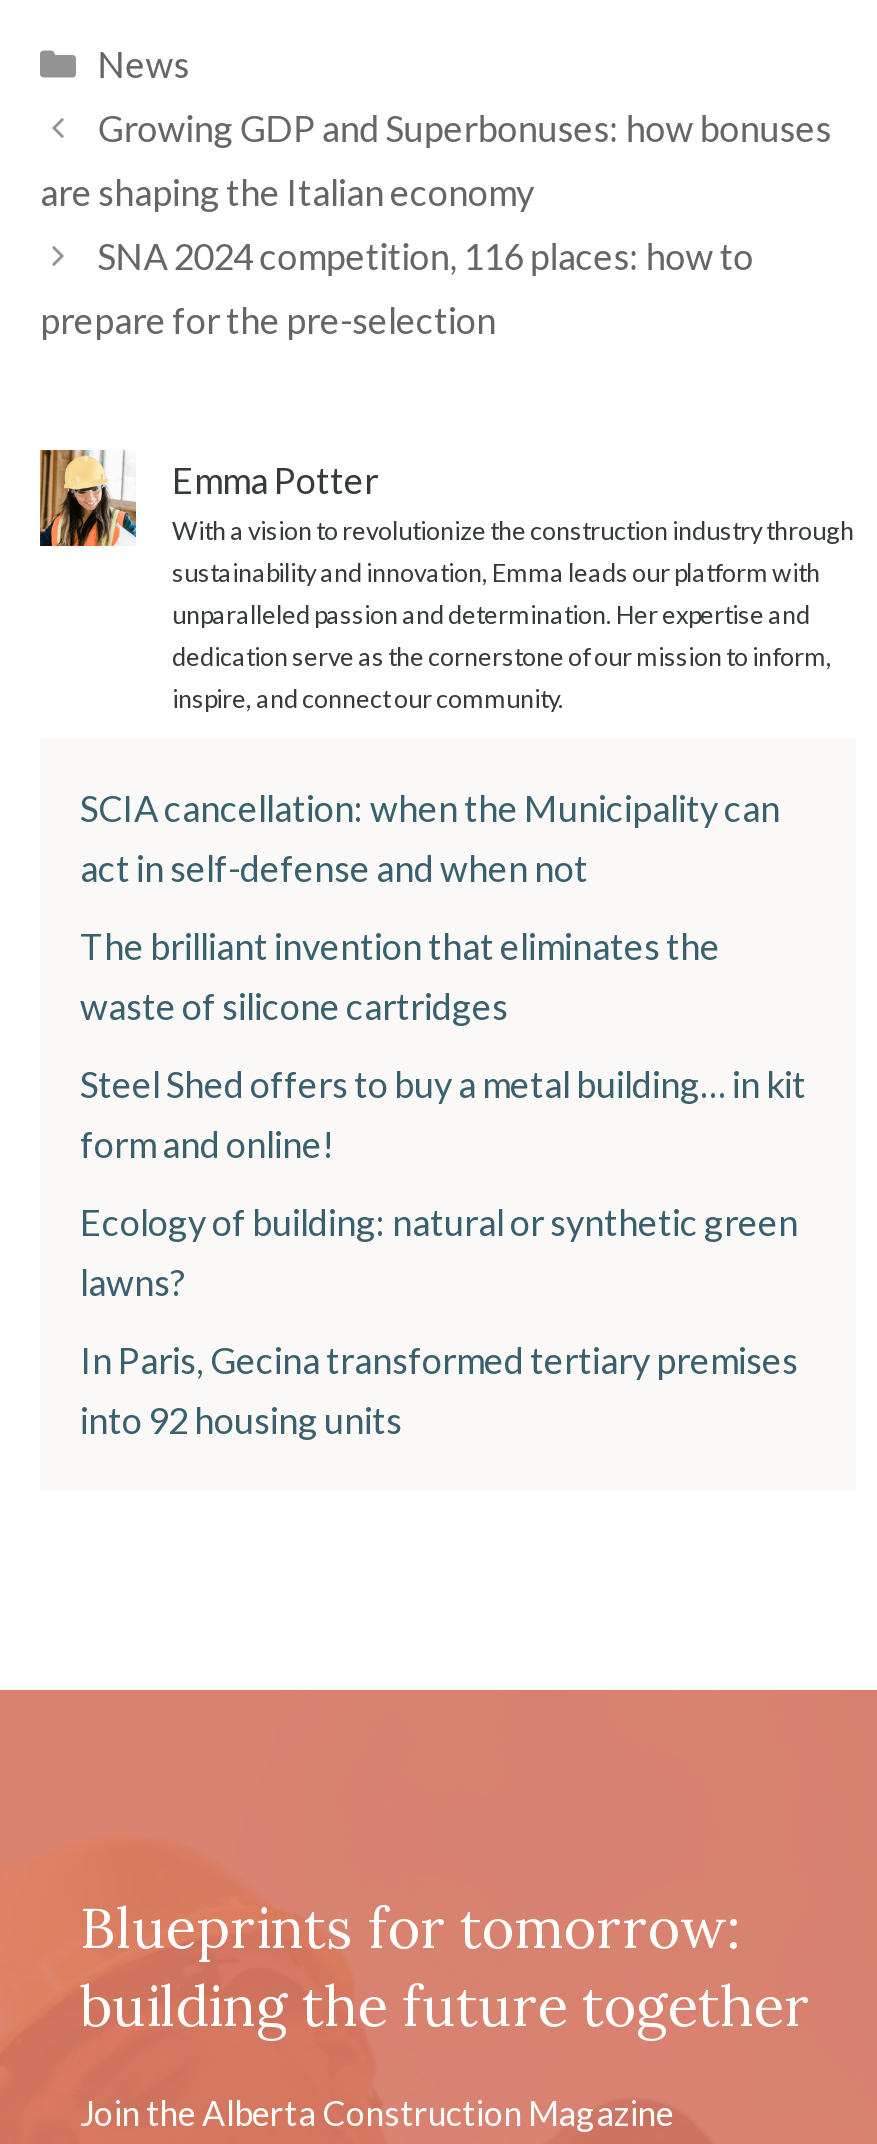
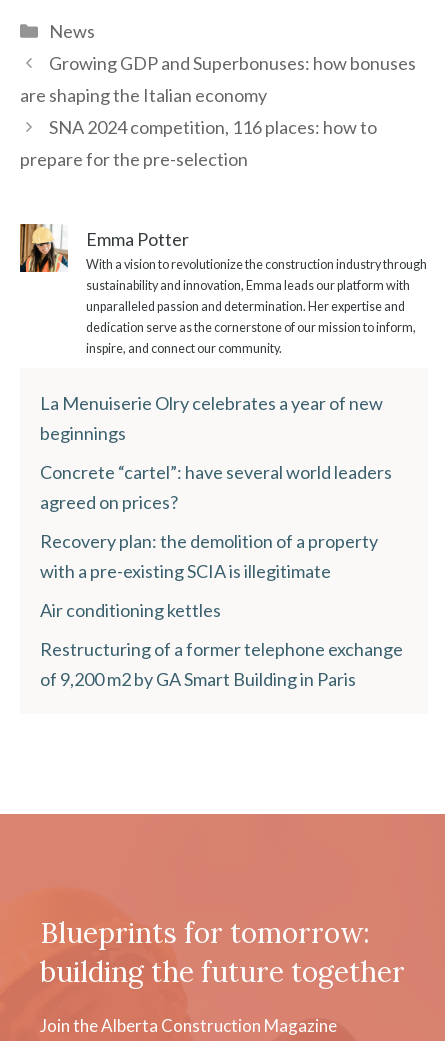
- SCIA cancellation: when the Municipality can
- act in self-defense and when not
+ La Menuiserie Olry celebrates a year of new
+ beginnings

- The brilliant invention that eliminates the
- waste of silicone cartridges
+ Concrete “cartel”: have several world leaders
+ agreed on prices?

- Steel Shed offers to buy a metal building… in kit
- form and online!
+ Recovery plan: the demolition of a property
+ with a pre-existing SCIA is illegitimate

- Ecology of building: natural or synthetic green
- lawns?
+ Air conditioning kettles

- In Paris, Gecina transformed tertiary premises
- into 92 housing units
+ Restructuring of a former telephone exchange
+ of 9,200 m2 by GA Smart Building in Paris
